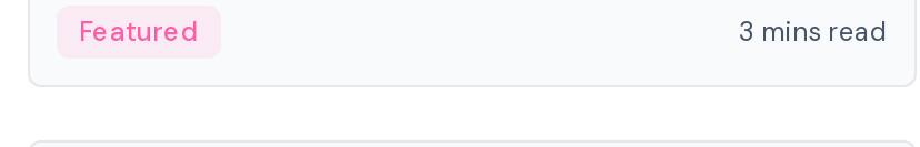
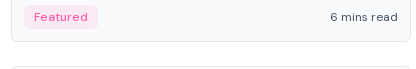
- 3 mins read
+ 6 mins read
